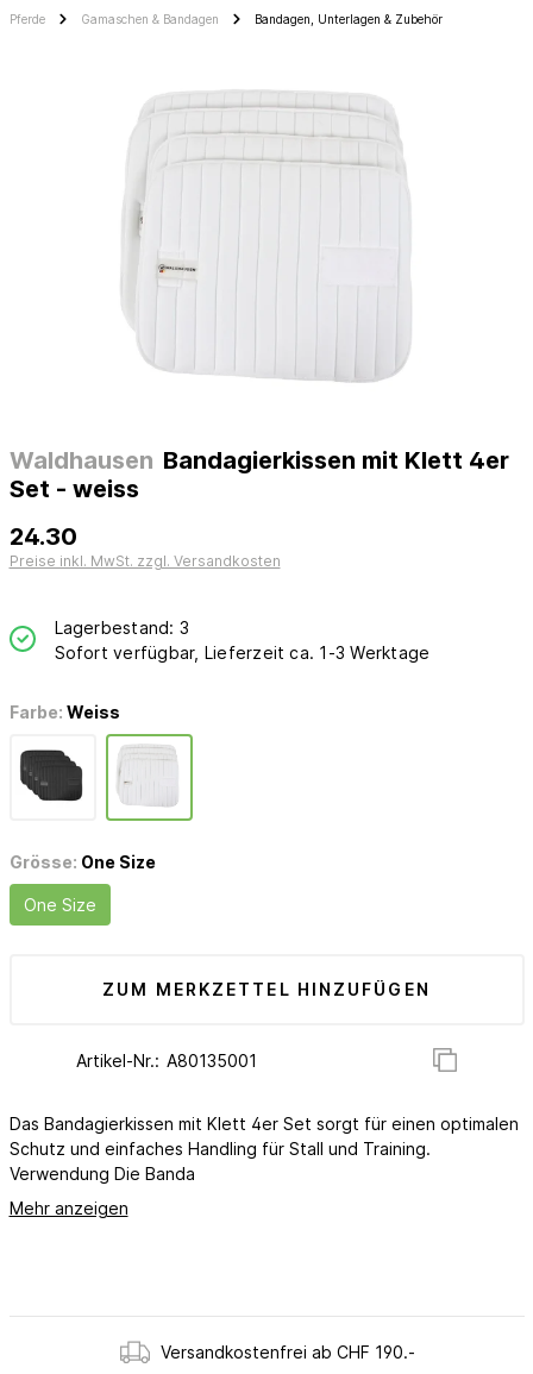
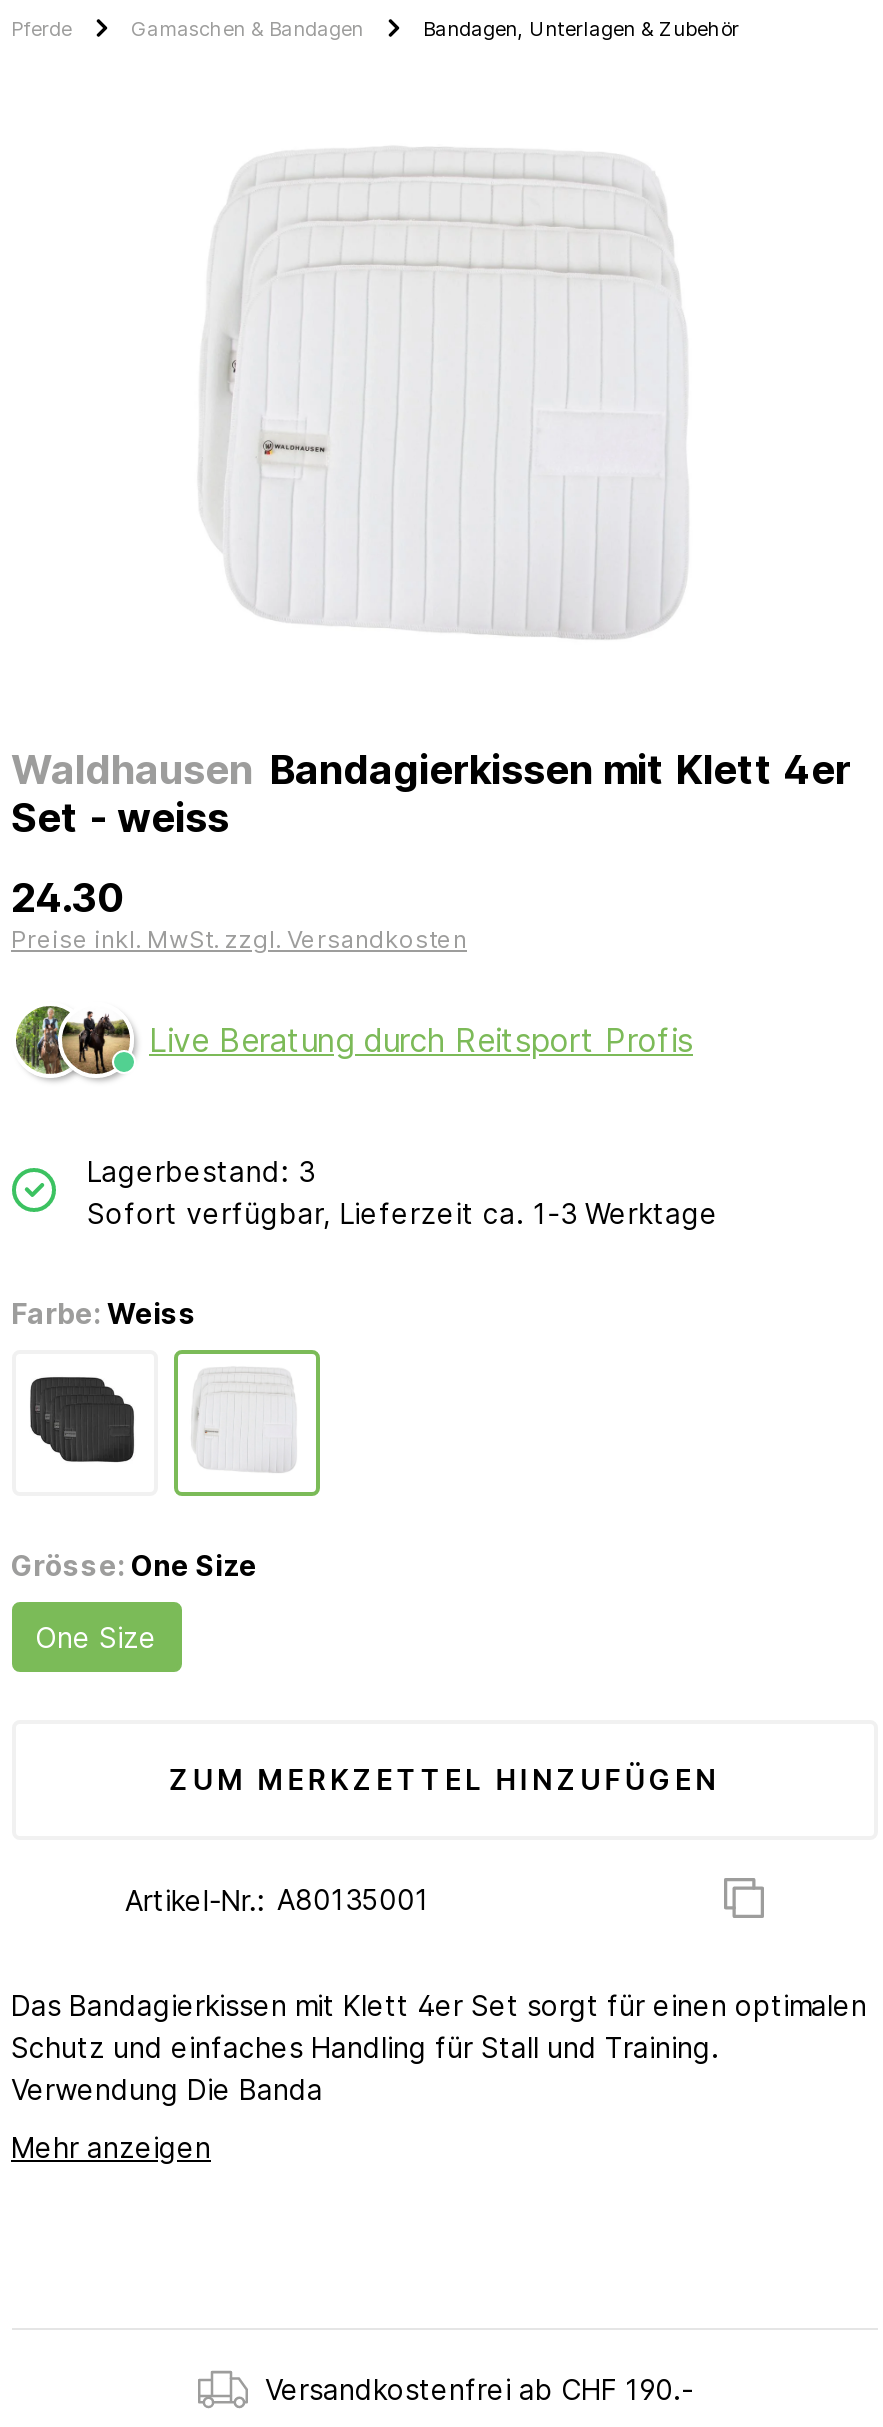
+ [image]
+ Live Beratung durch Reitsport Profis
